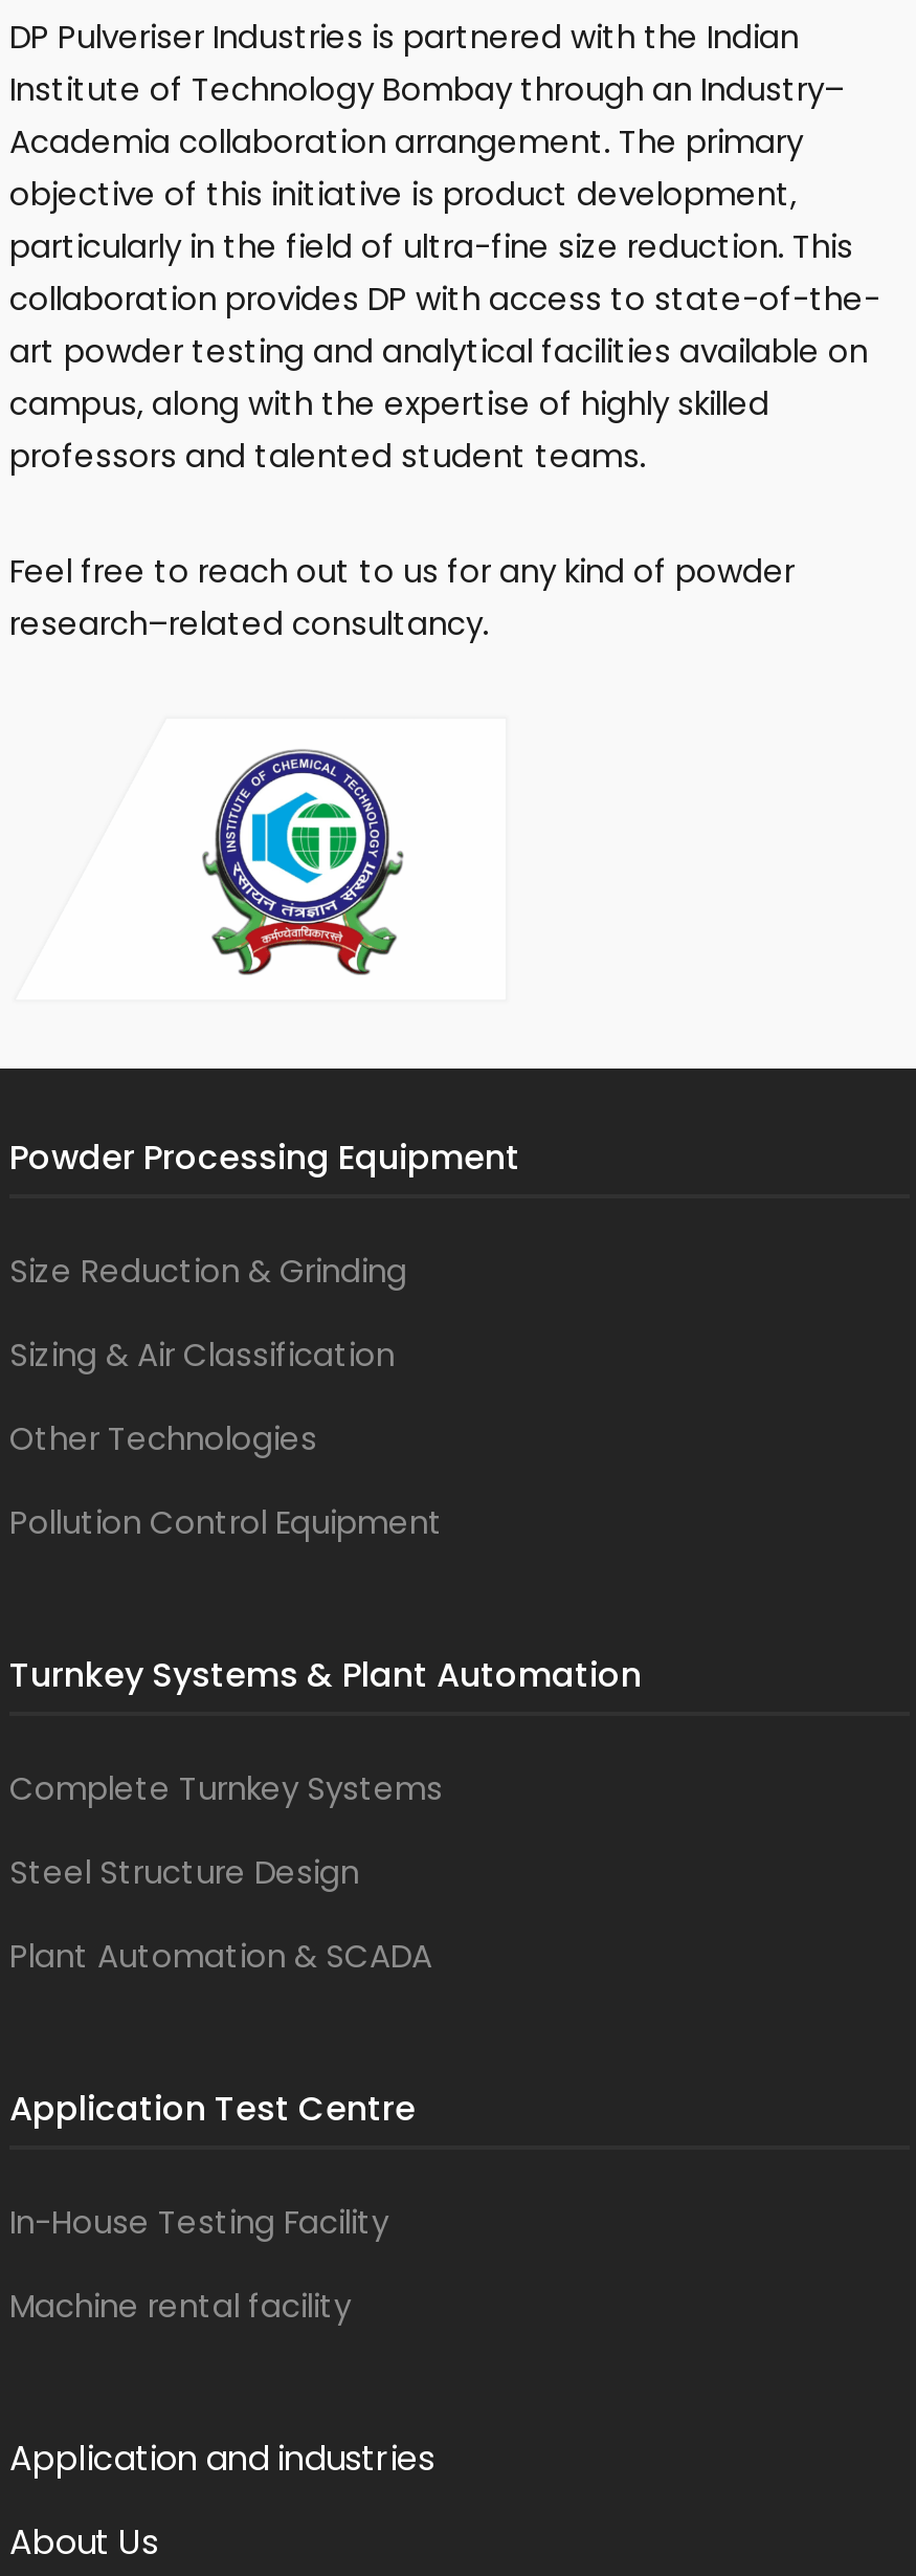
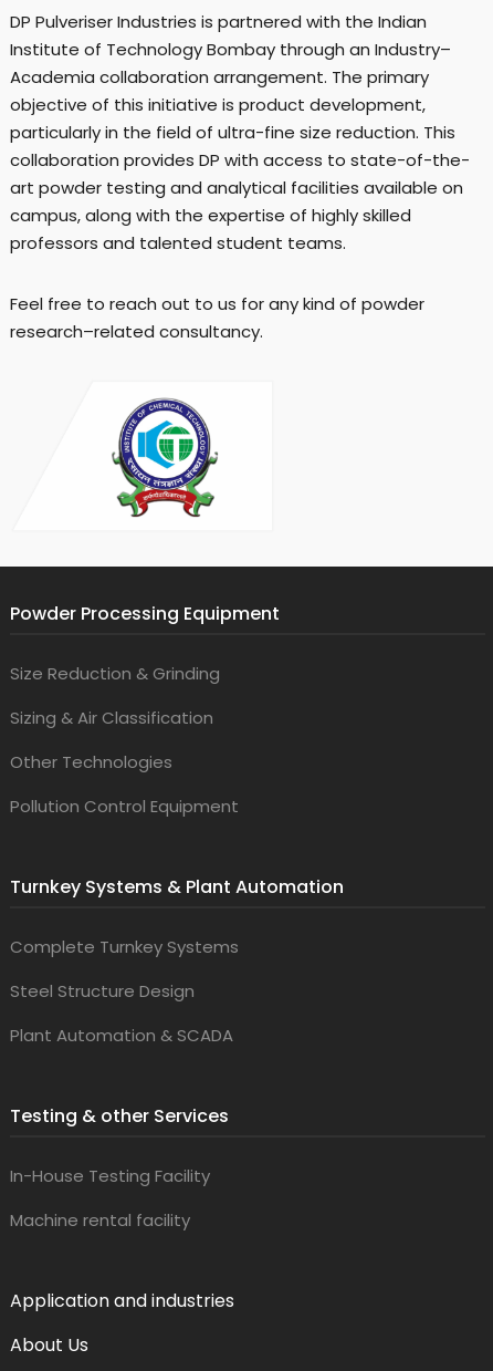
- Application Test Centre
+ Testing & other Services
